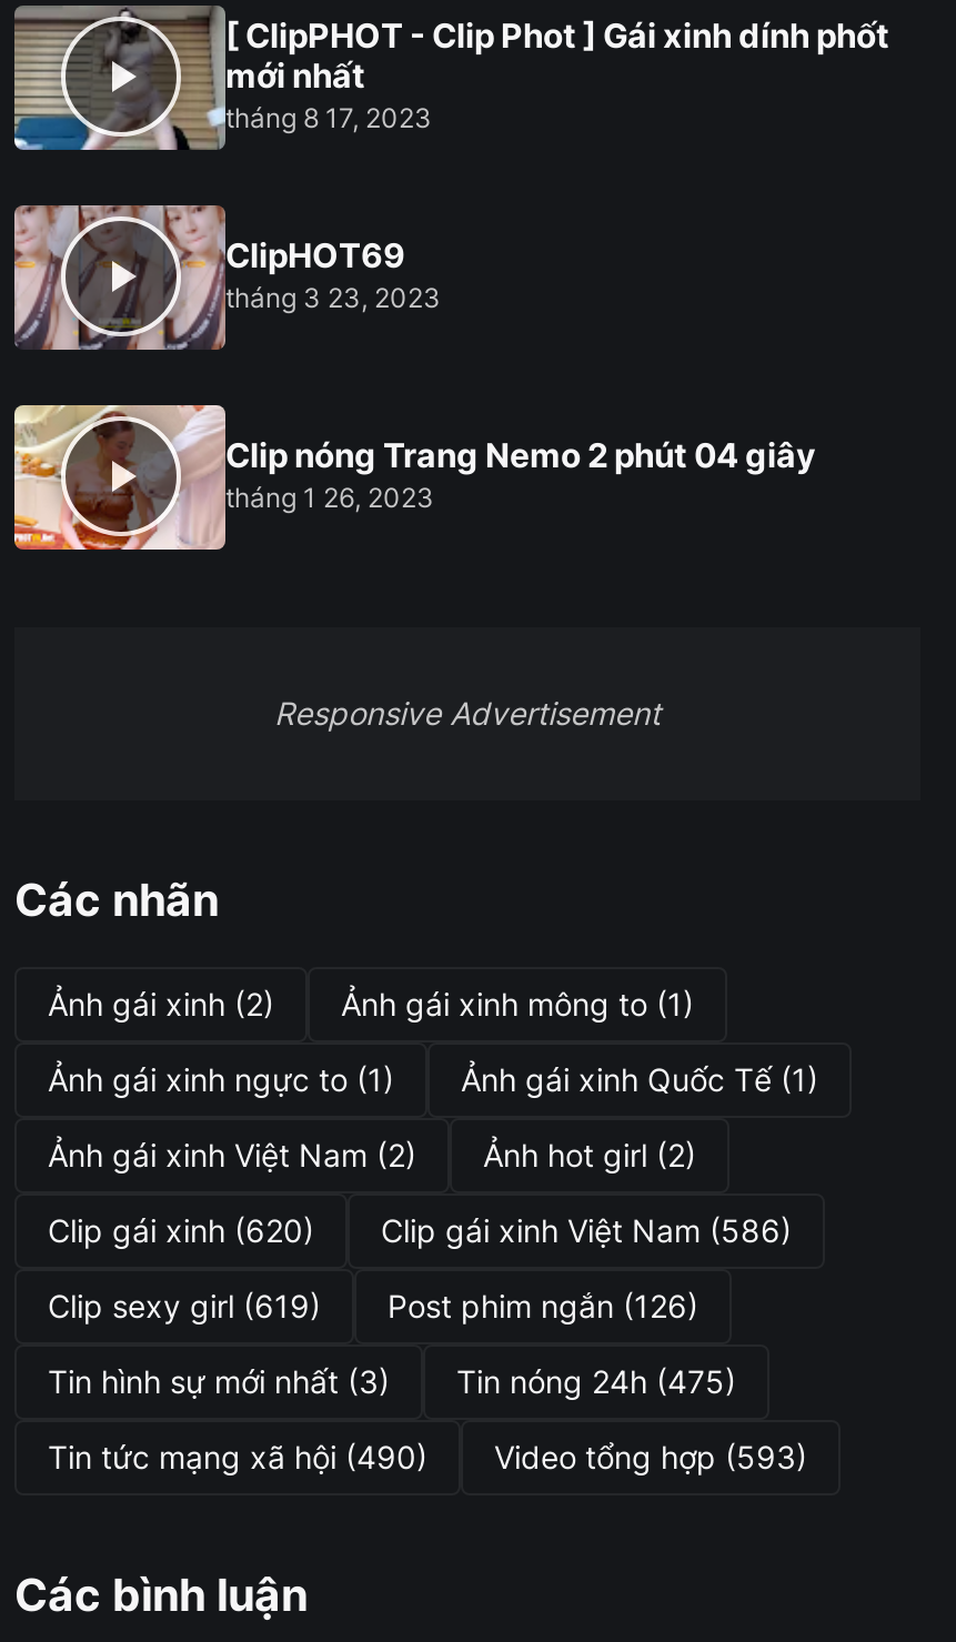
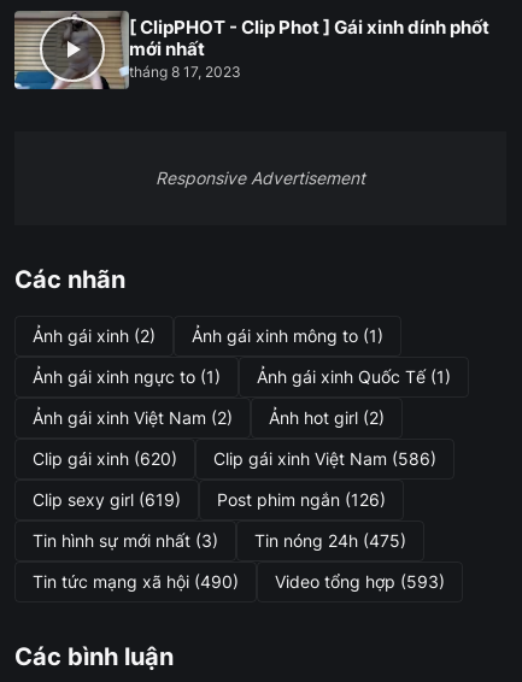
- [image]
- ClipHOT69
- tháng 3 23, 2023

- [image]
- Clip nóng Trang Nemo 2 phút 04 giây
- tháng 1 26, 2023
